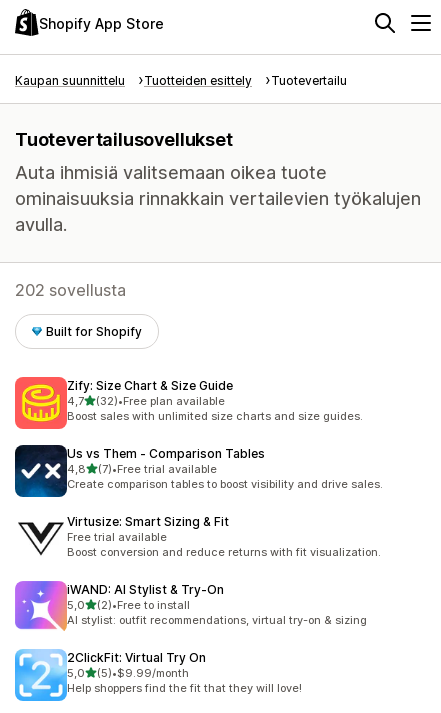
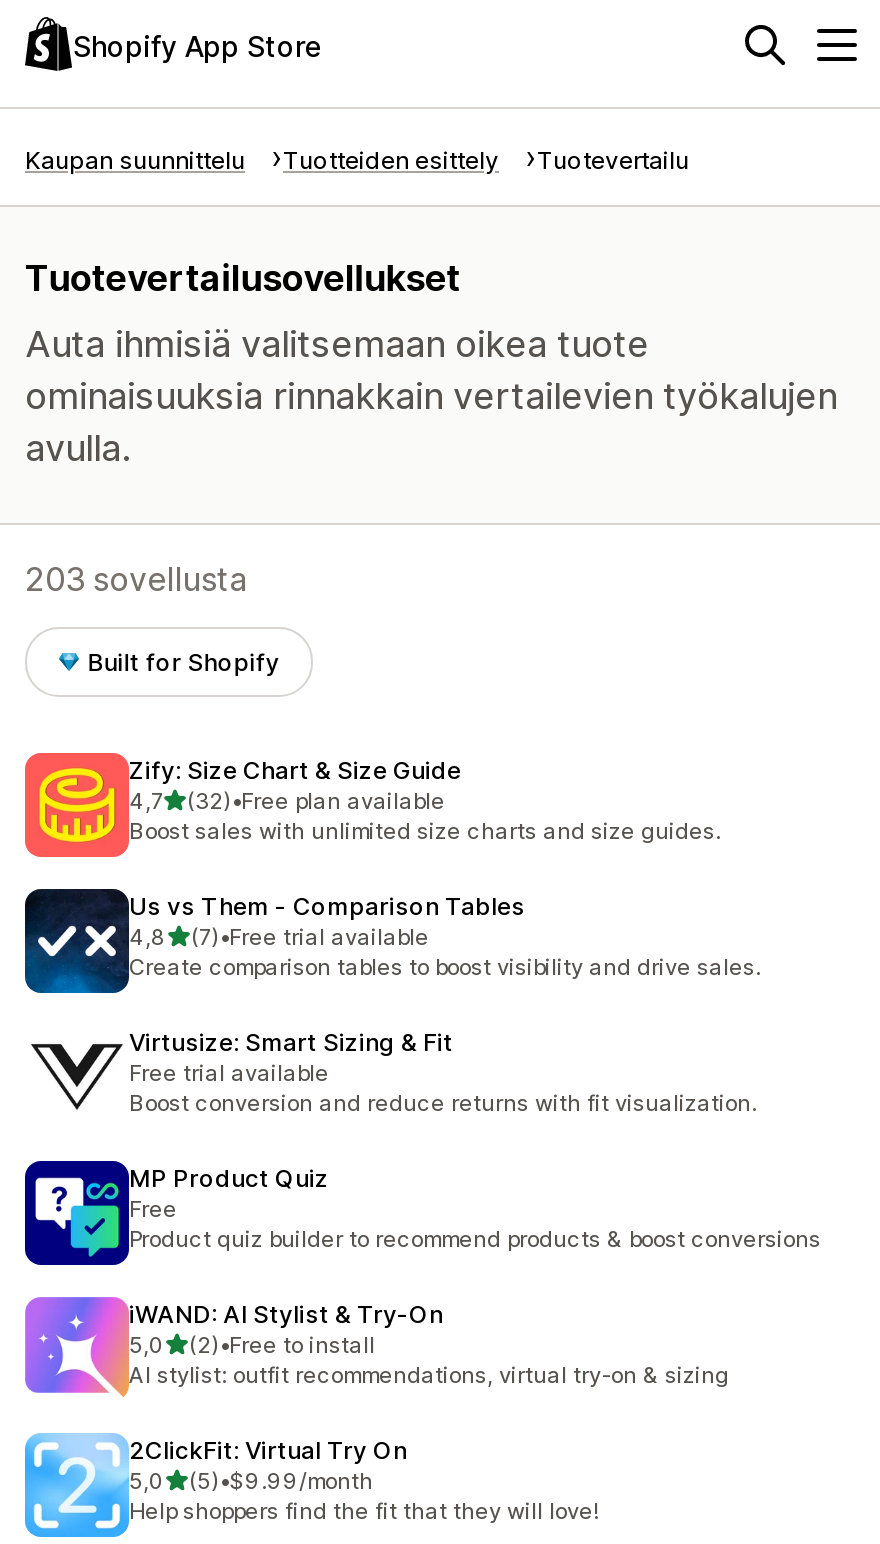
- 202 sovellusta
+ 203 sovellusta

+ [image]
+ MP Product Quiz
+ Free
+ Product quiz builder to recommend products & boost conversions
